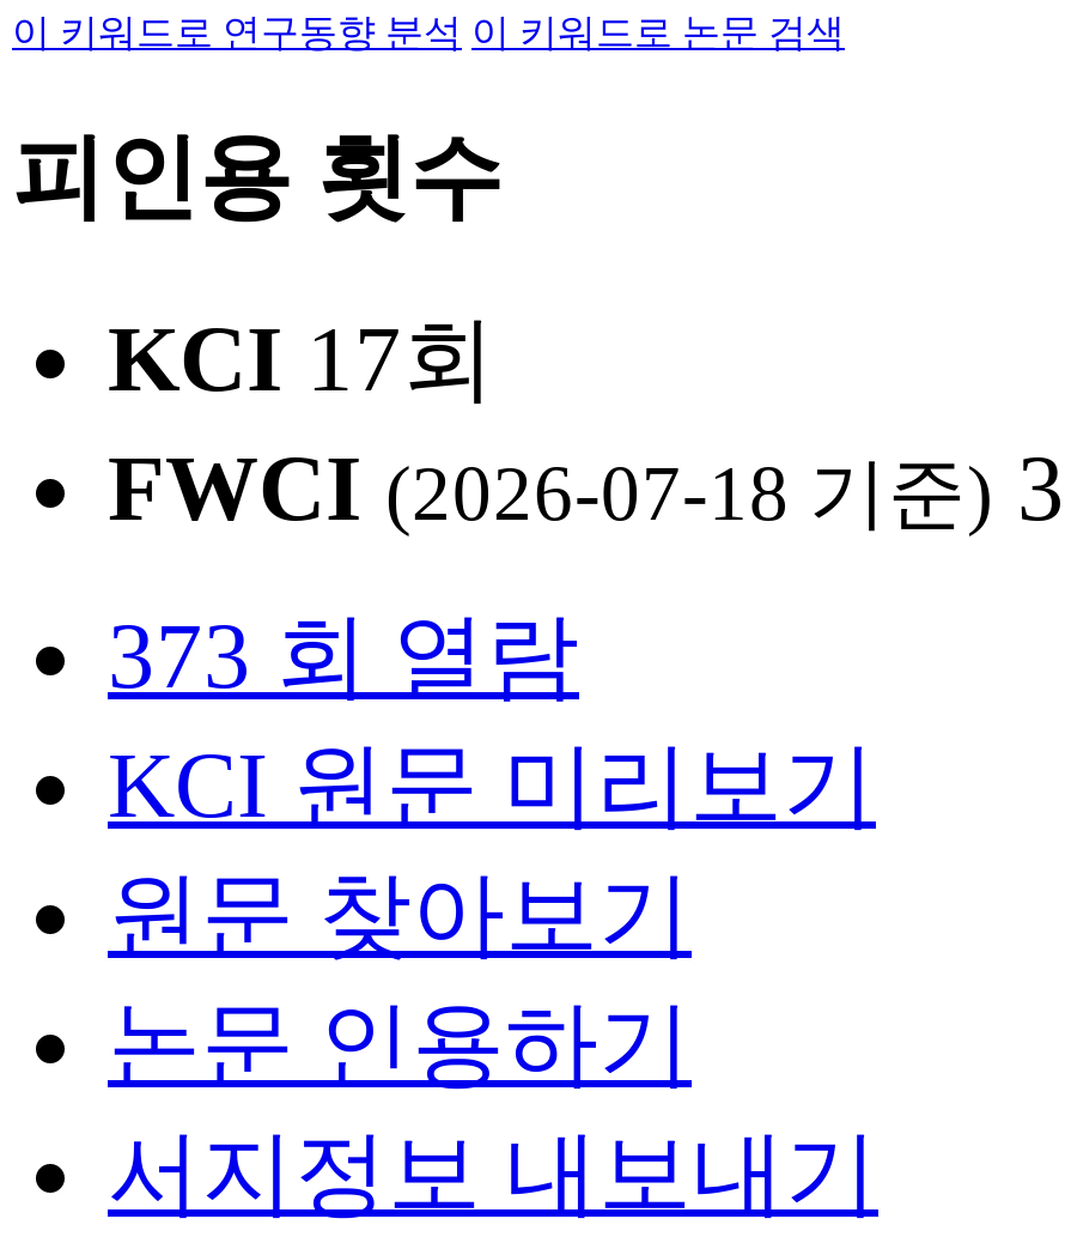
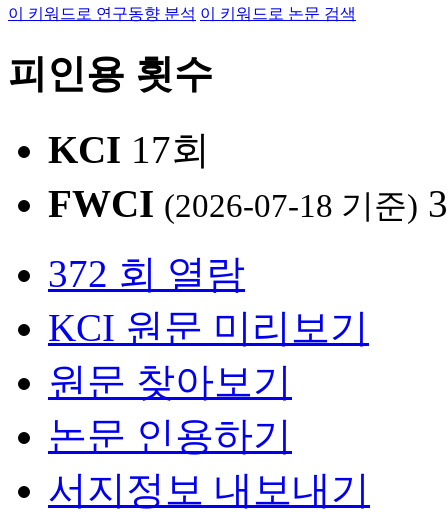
- 373 회 열람
+ 372 회 열람
